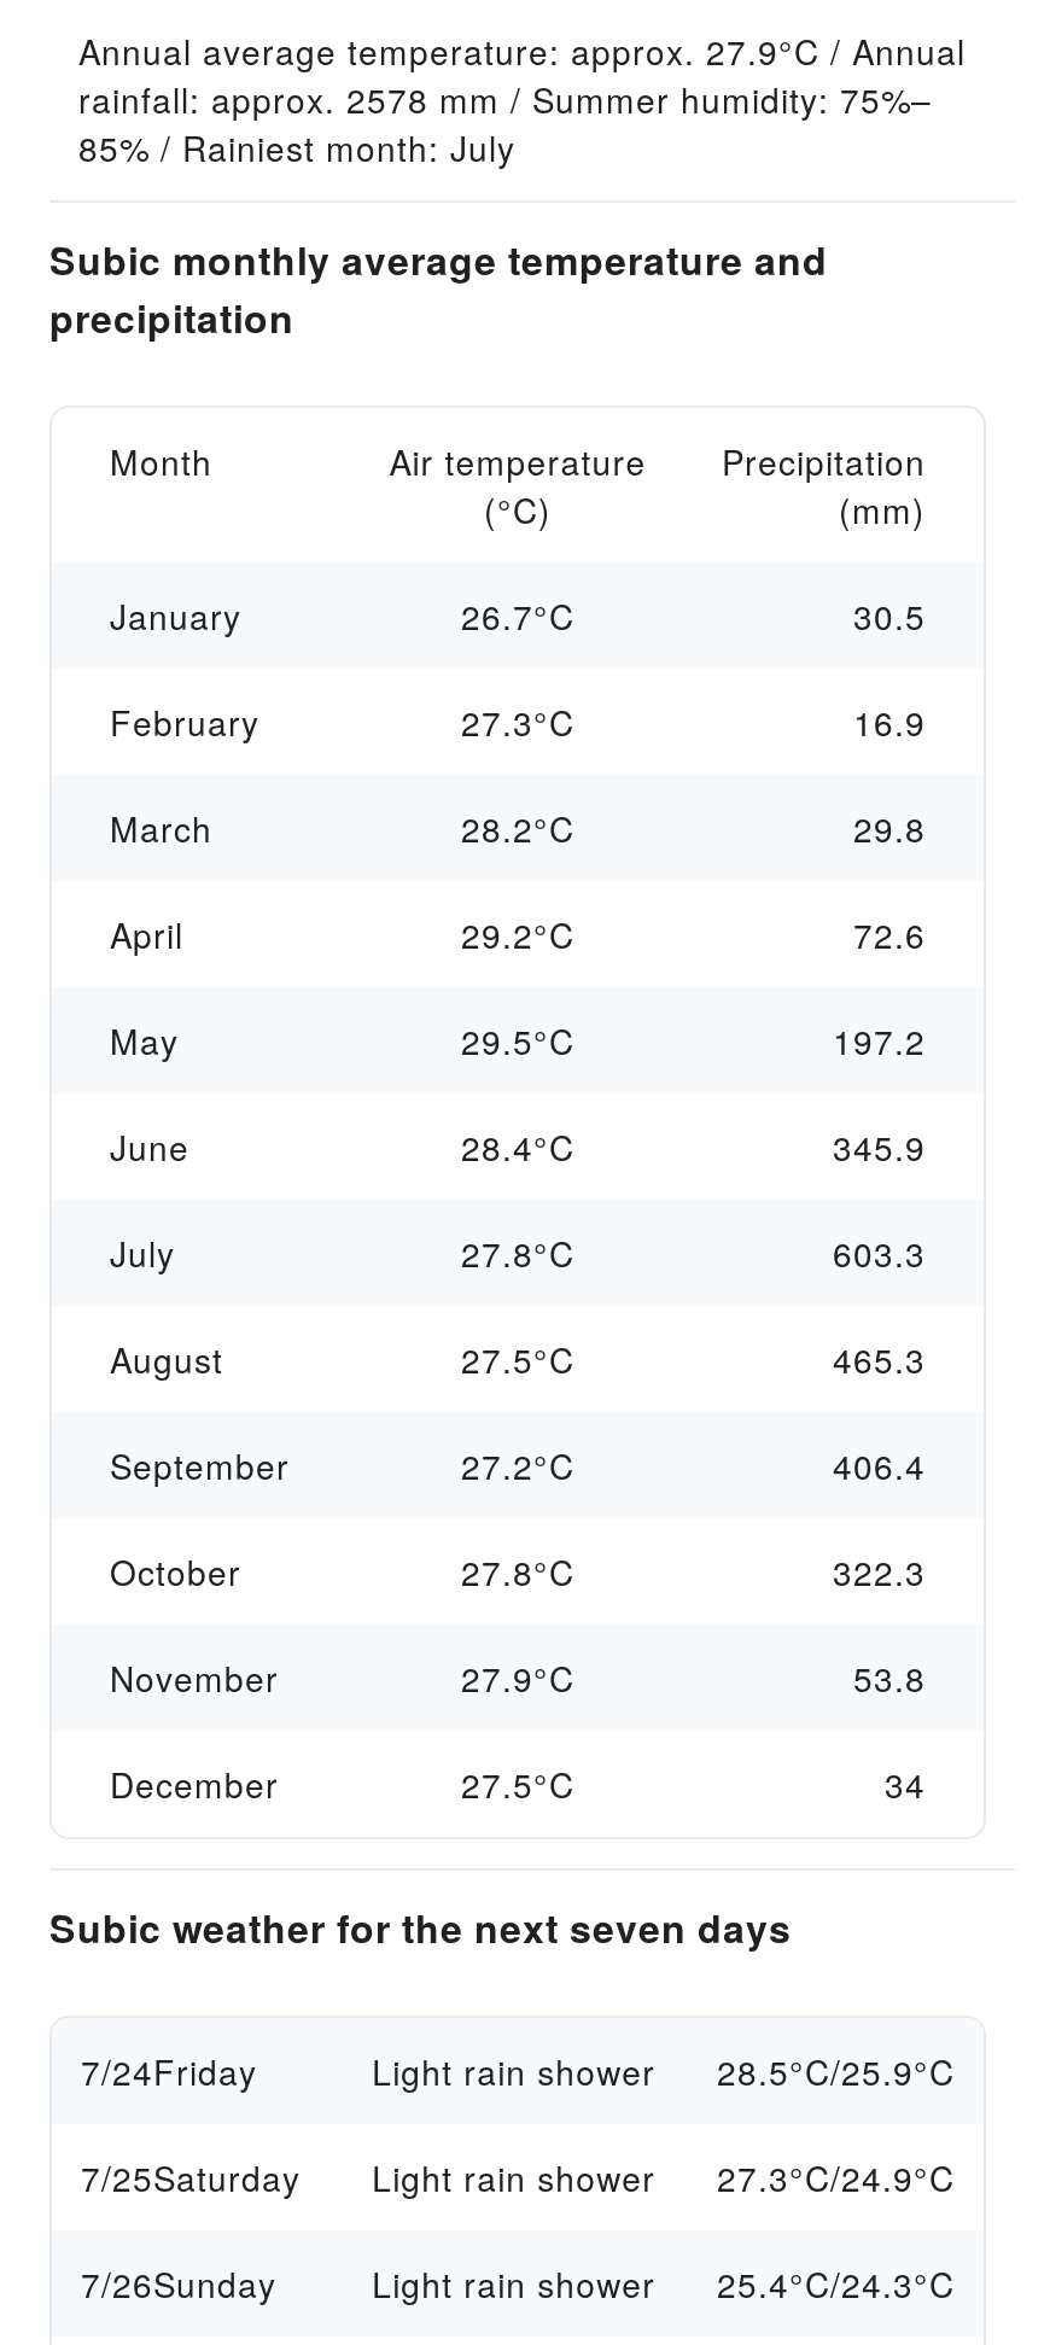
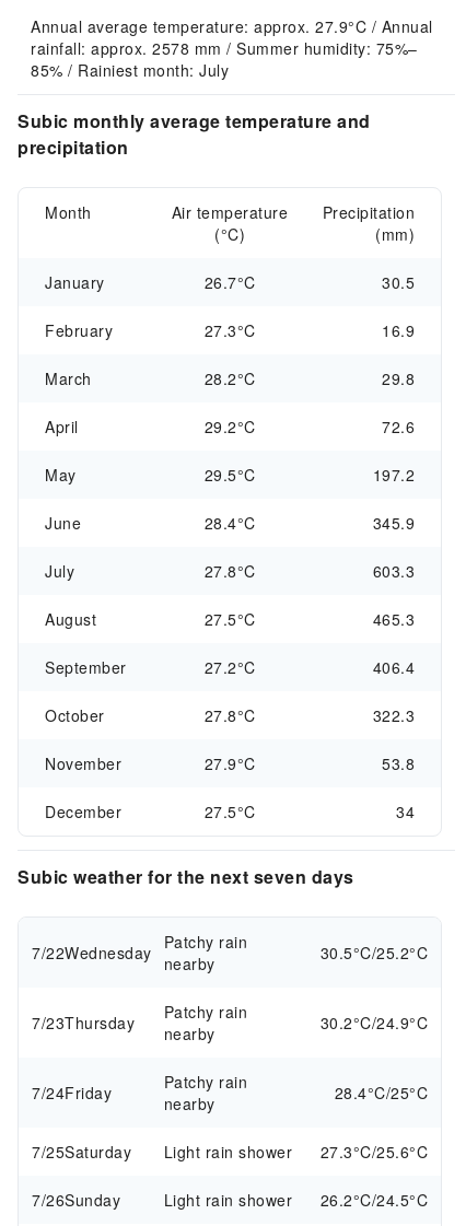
+ 7/22Wednesday Patchy rain
+ nearby
+ 30.5°C/25.2°C
+ 7/23Thursday
+ Patchy rain
+ nearby
+ 30.2°C/24.9°C

- Light rain shower
- 28.5°C/25.9°C
+ Patchy rain
+ nearby
+ 28.4°C/25°C

- 7/25Saturday Light rain shower 27.3°C/24.9°C
+ 7/25Saturday Light rain shower 27.3°C/25.6°C

- 7/26Sunday Light rain shower 25.4°C/24.3°C
+ 7/26Sunday Light rain shower 26.2°C/24.5°C
